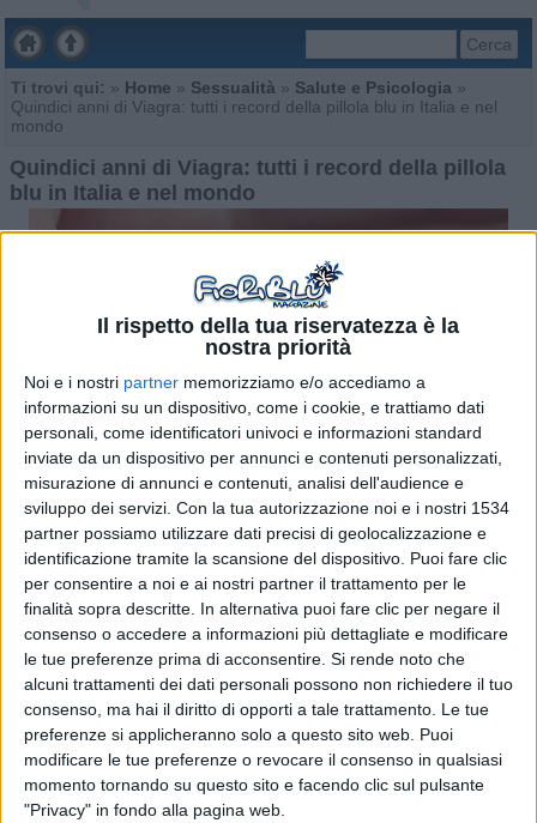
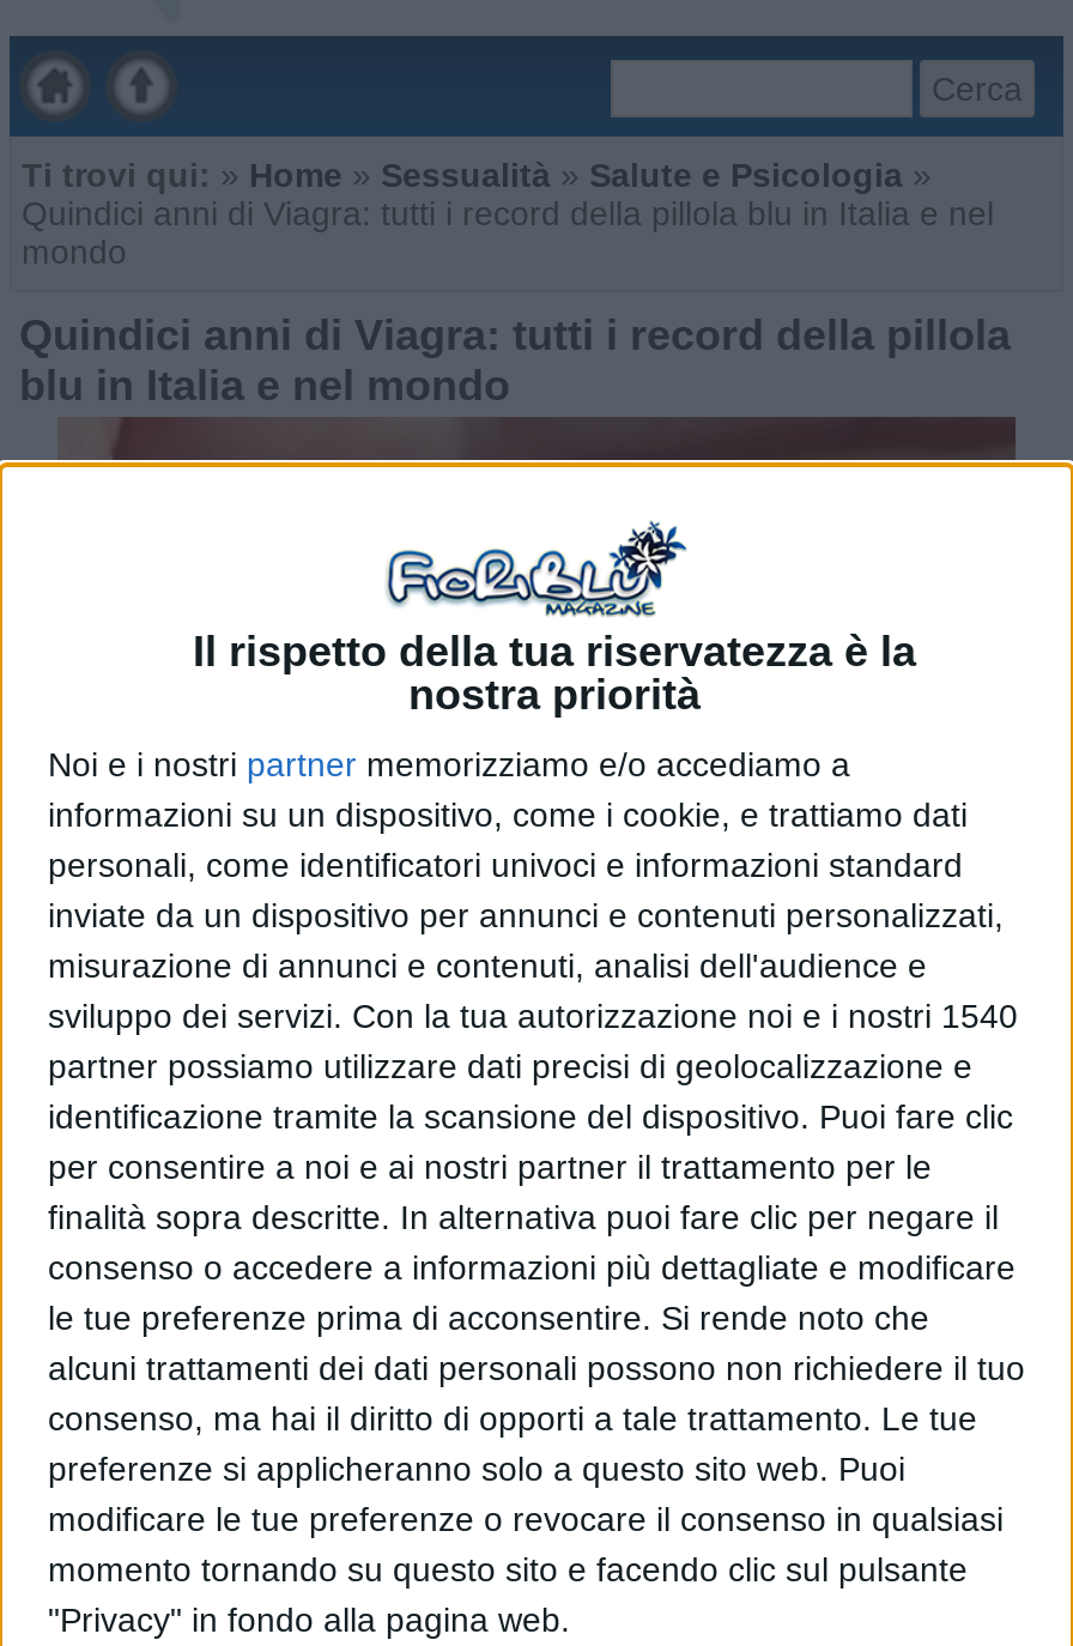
- sviluppo dei servizi. Con la tua autorizzazione noi e i nostri 1534
+ sviluppo dei servizi. Con la tua autorizzazione noi e i nostri 1540
